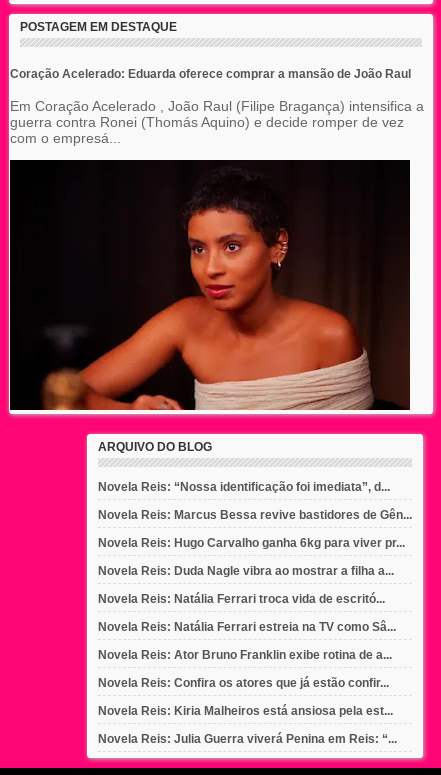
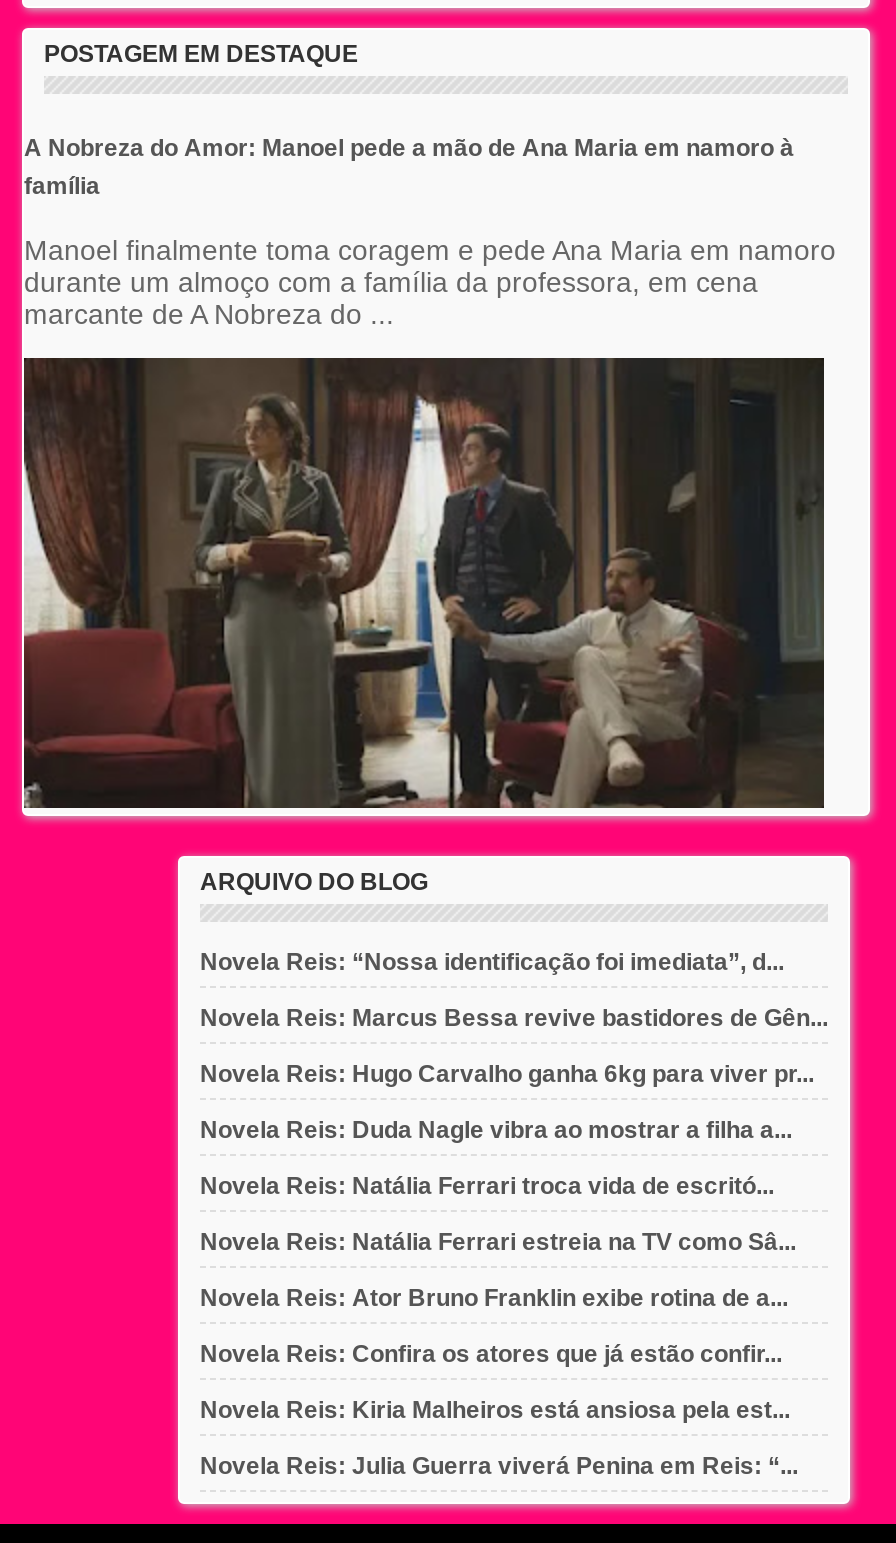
- Coração Acelerado: Eduarda oferece comprar a mansão de João Raul
+ A Nobreza do Amor: Manoel pede a mão de Ana Maria em namoro à
+ família

- Em Coração Acelerado , João Raul (Filipe Bragança) intensifica a
- guerra contra Ronei (Thomás Aquino) e decide romper de vez
- com o empresá...
+ Manoel finalmente toma coragem e pede Ana Maria em namoro
+ durante um almoço com a família da professora, em cena
+ marcante de A Nobreza do ...

- [image]
+ [image]
